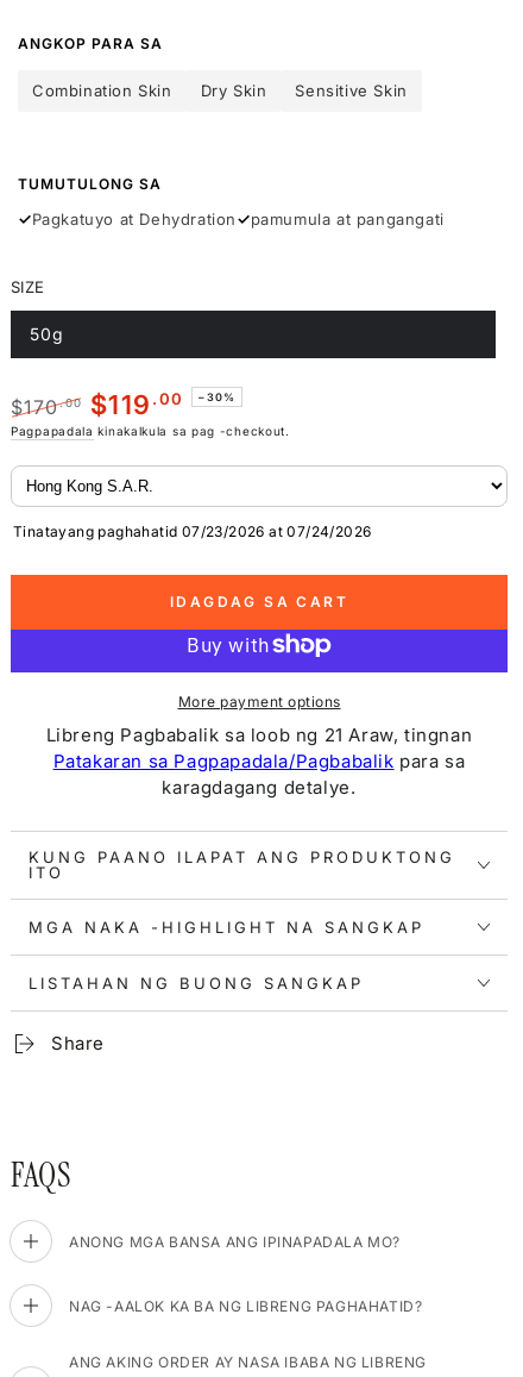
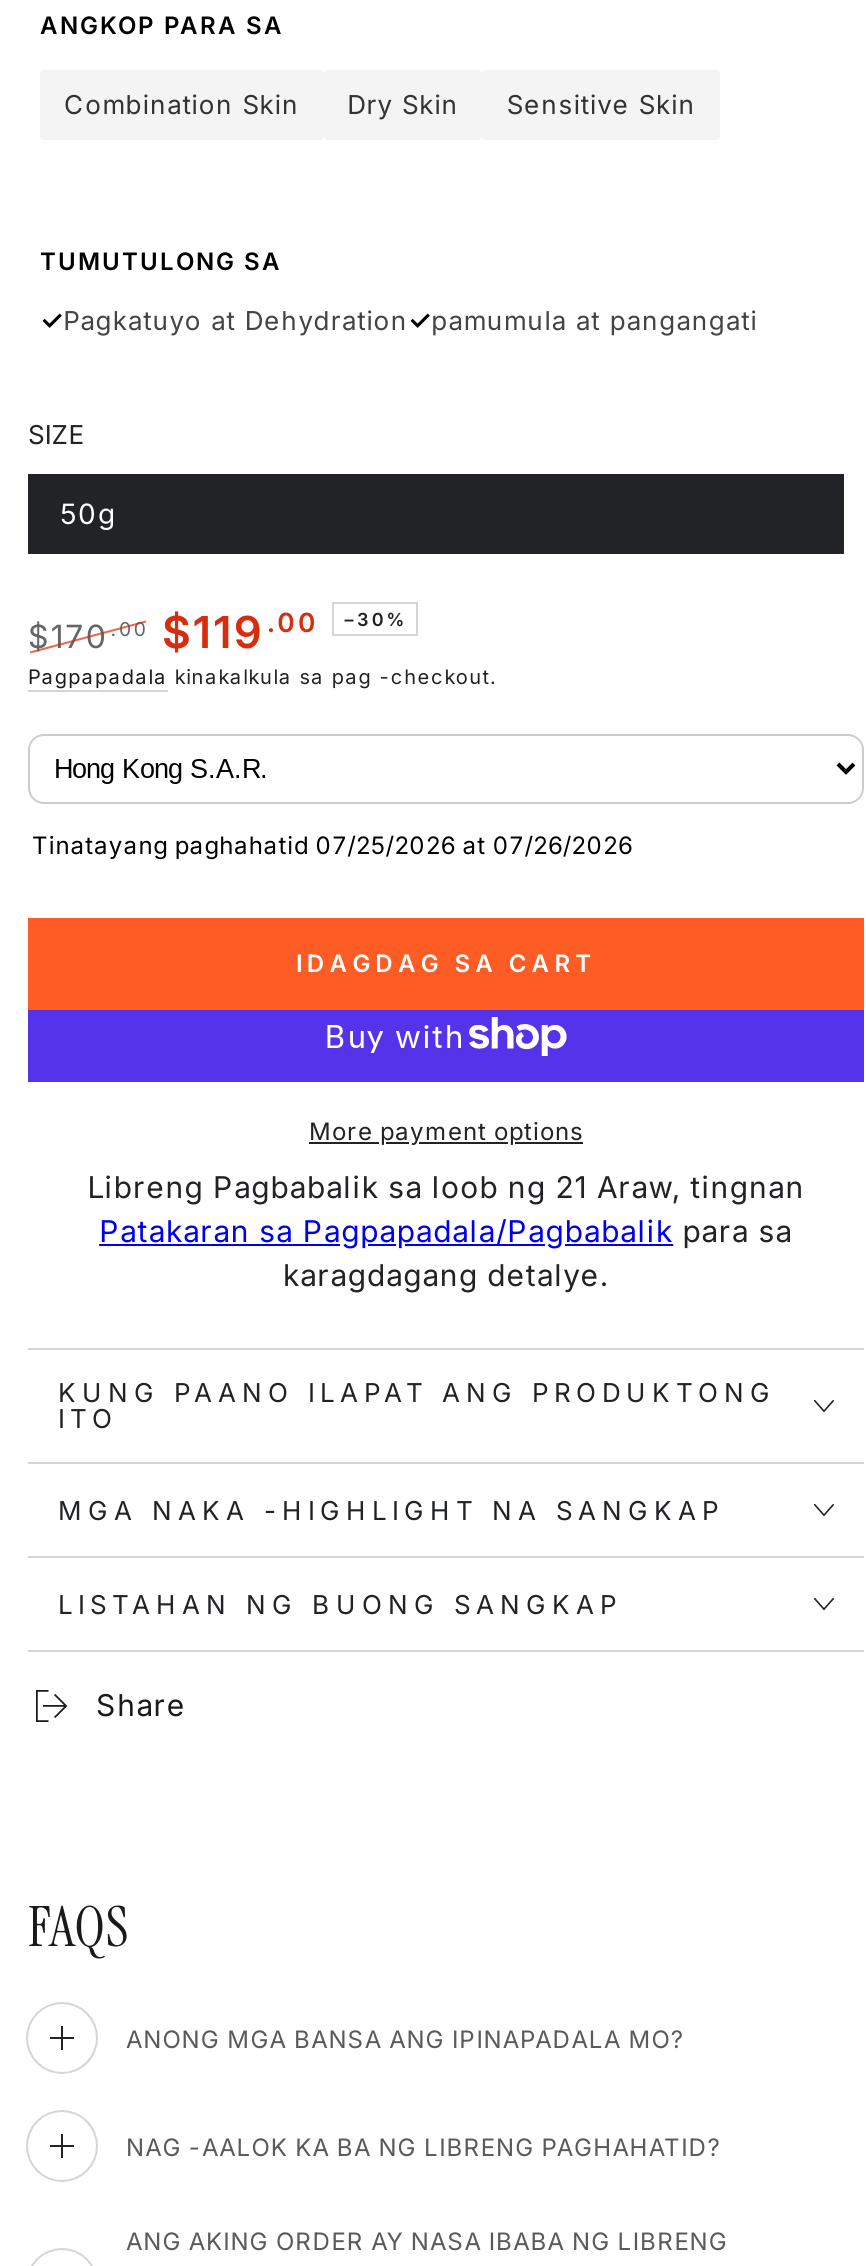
- Tinatayang paghahatid 07/23/2026 at 07/24/2026
+ Tinatayang paghahatid 07/25/2026 at 07/26/2026
